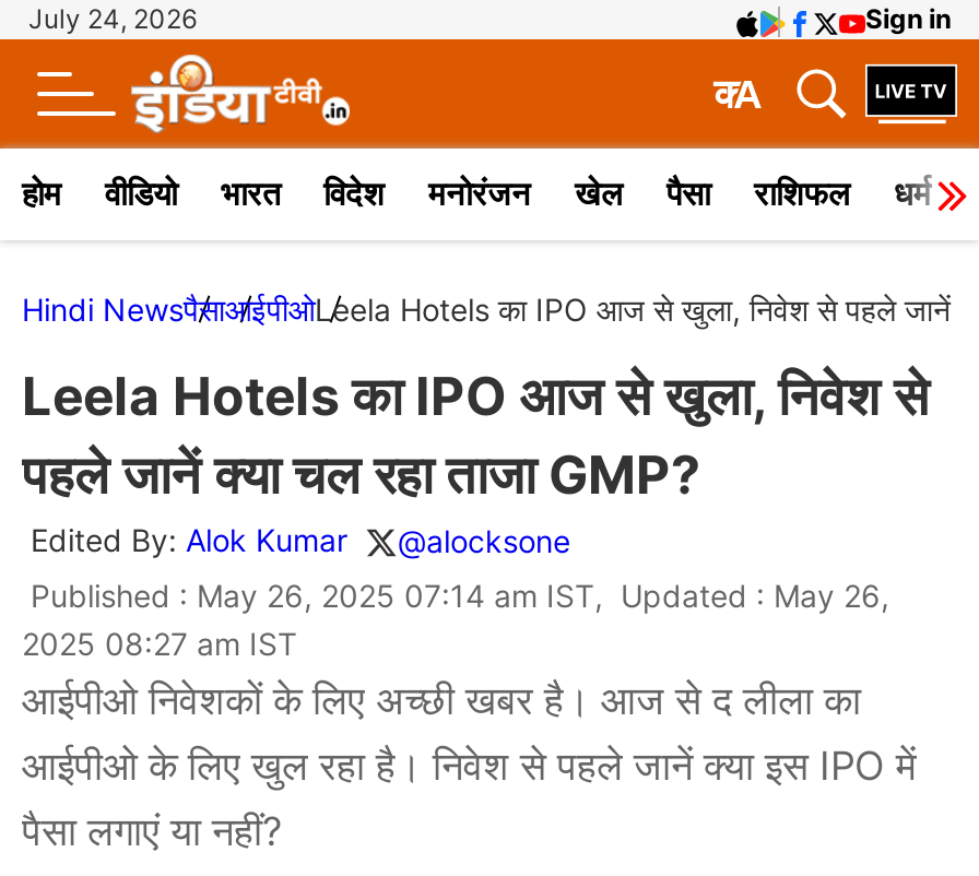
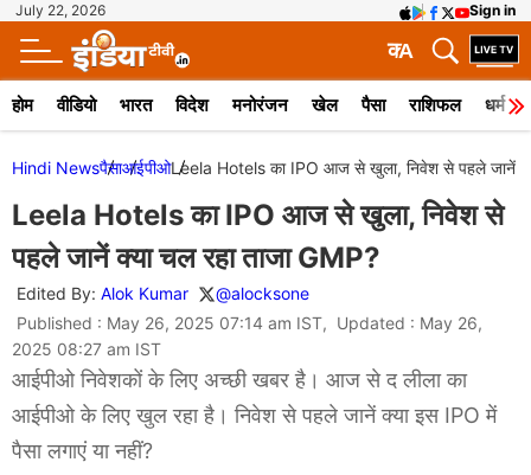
- July 24, 2026
+ July 22, 2026
